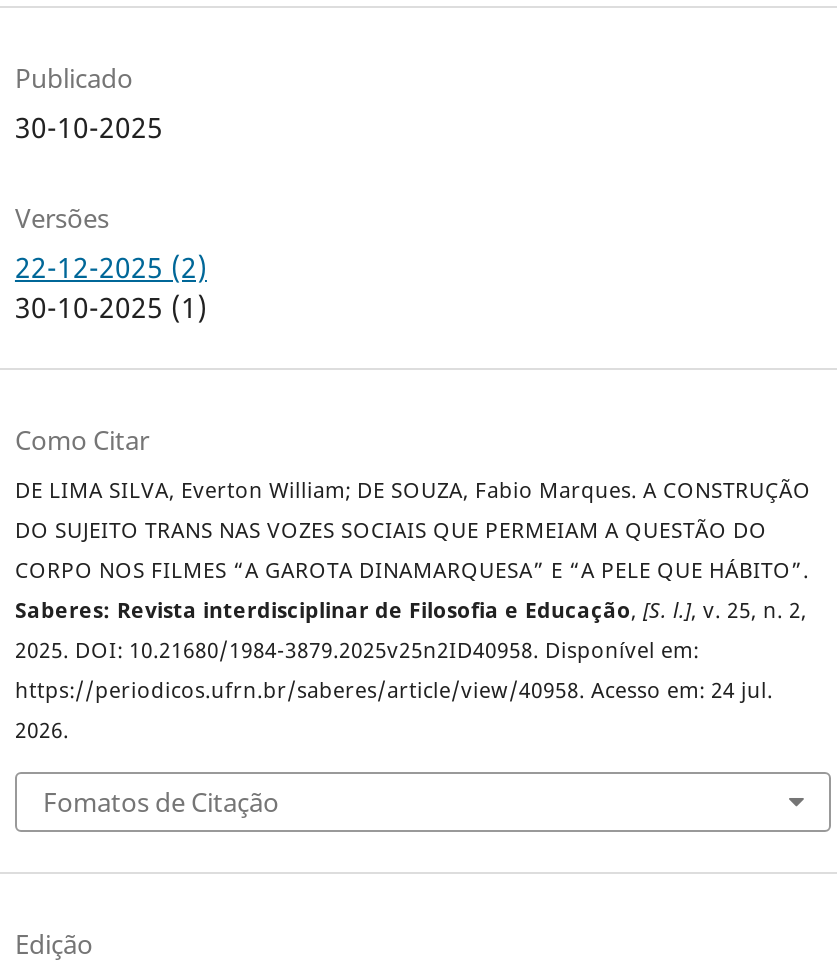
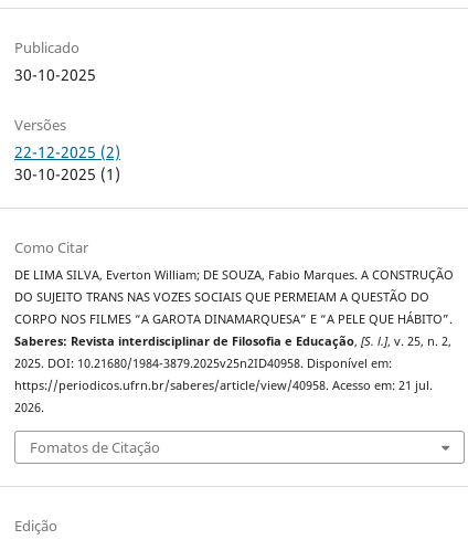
- https://periodicos.ufrn.br/saberes/article/view/40958. Acesso em: 24 jul.
+ https://periodicos.ufrn.br/saberes/article/view/40958. Acesso em: 21 jul.
